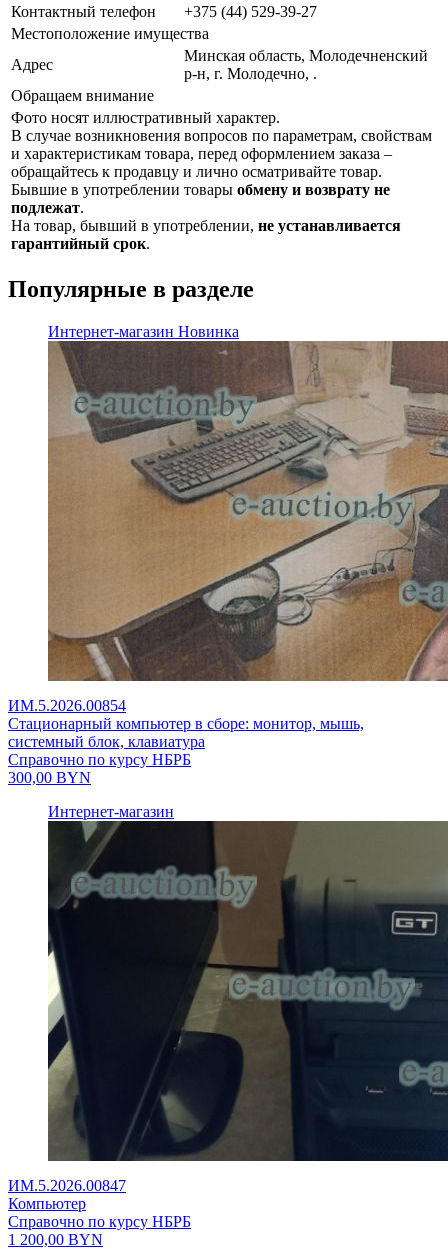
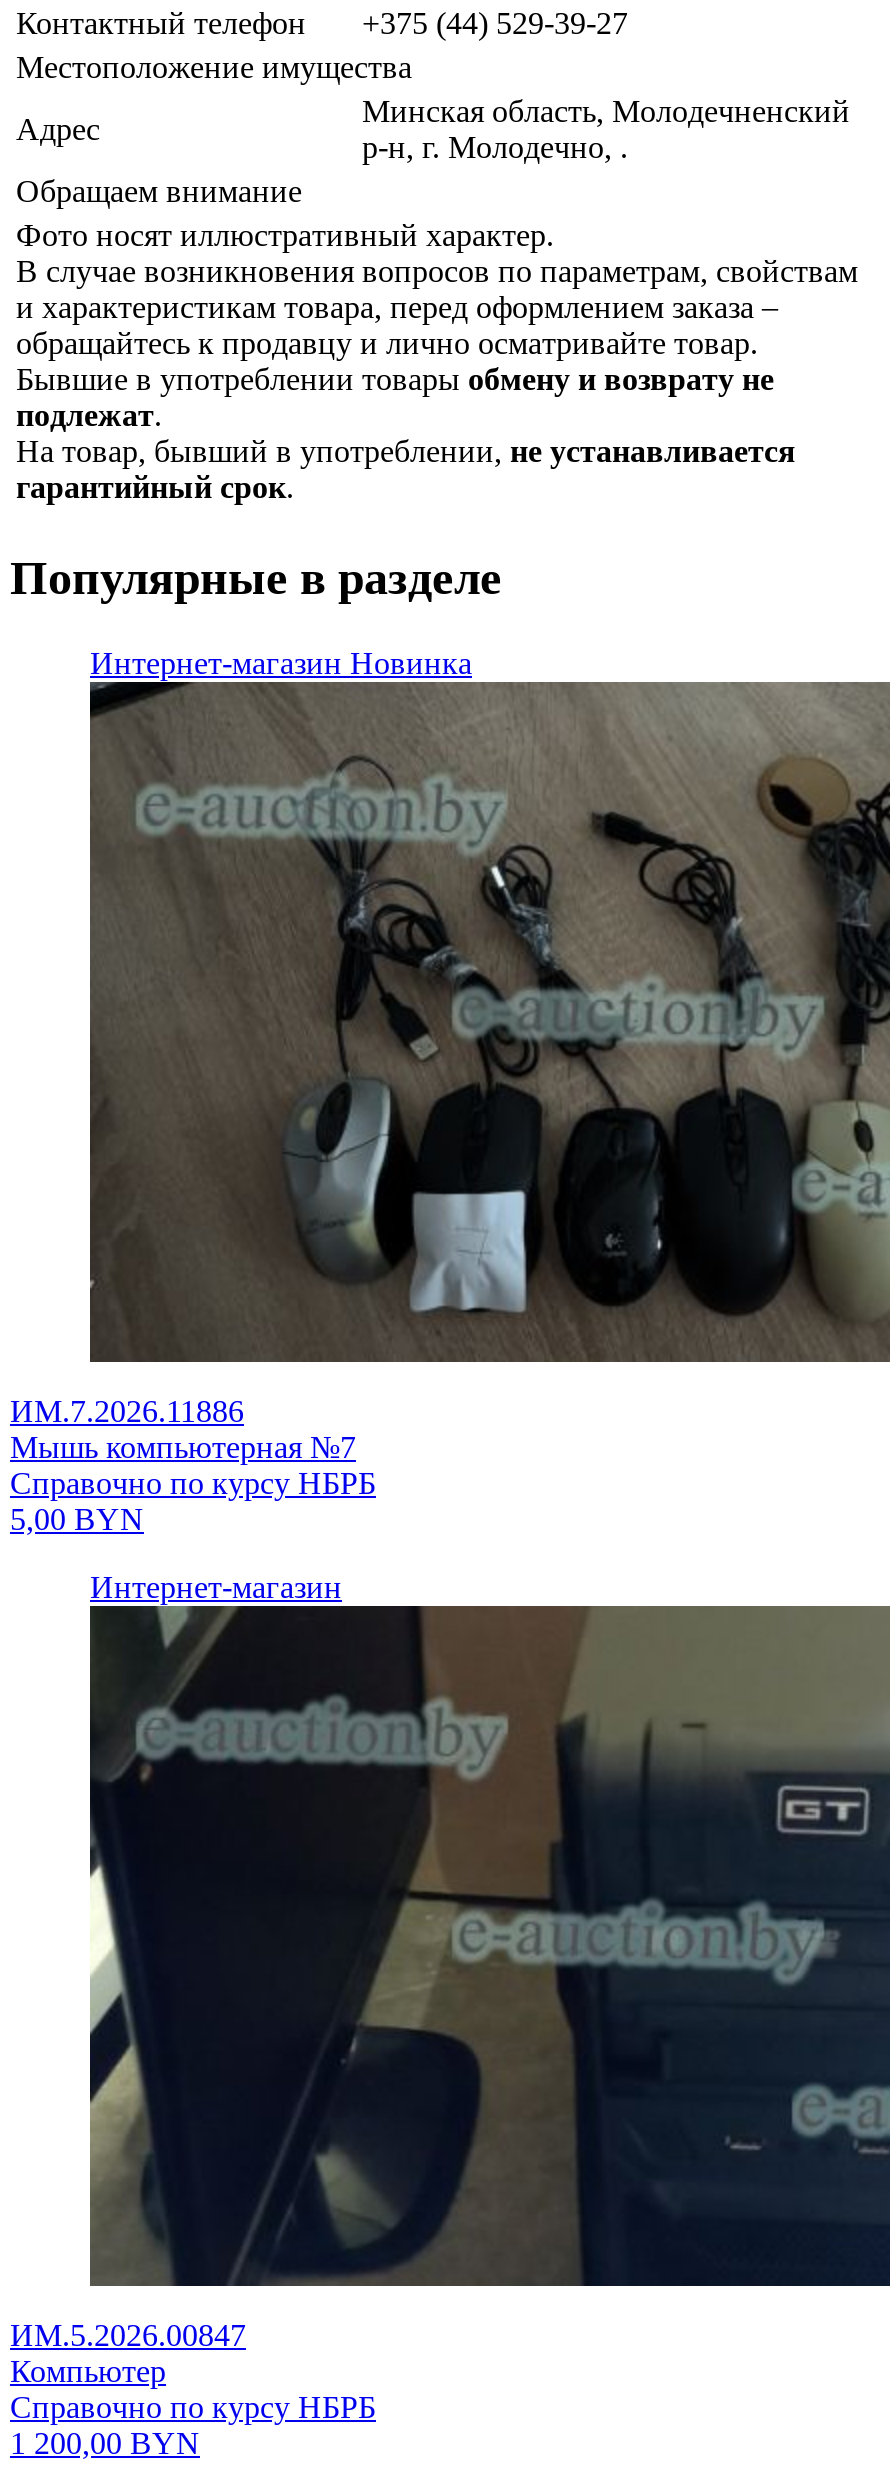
- [image]
- ИМ.5.2026.00854
- Стационарный компьютер в сборе: монитор, мышь,
- системный блок, клавиатура
+ [image]
+ ИМ.7.2026.11886
+ Мышь компьютерная №7

- 300,00 BYN
+ 5,00 BYN
